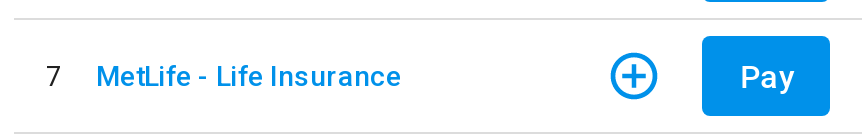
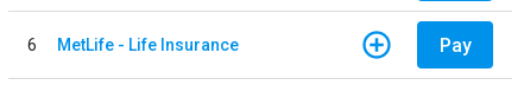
- 7 MetLife - Life Insurance
+ 6 MetLife - Life Insurance
